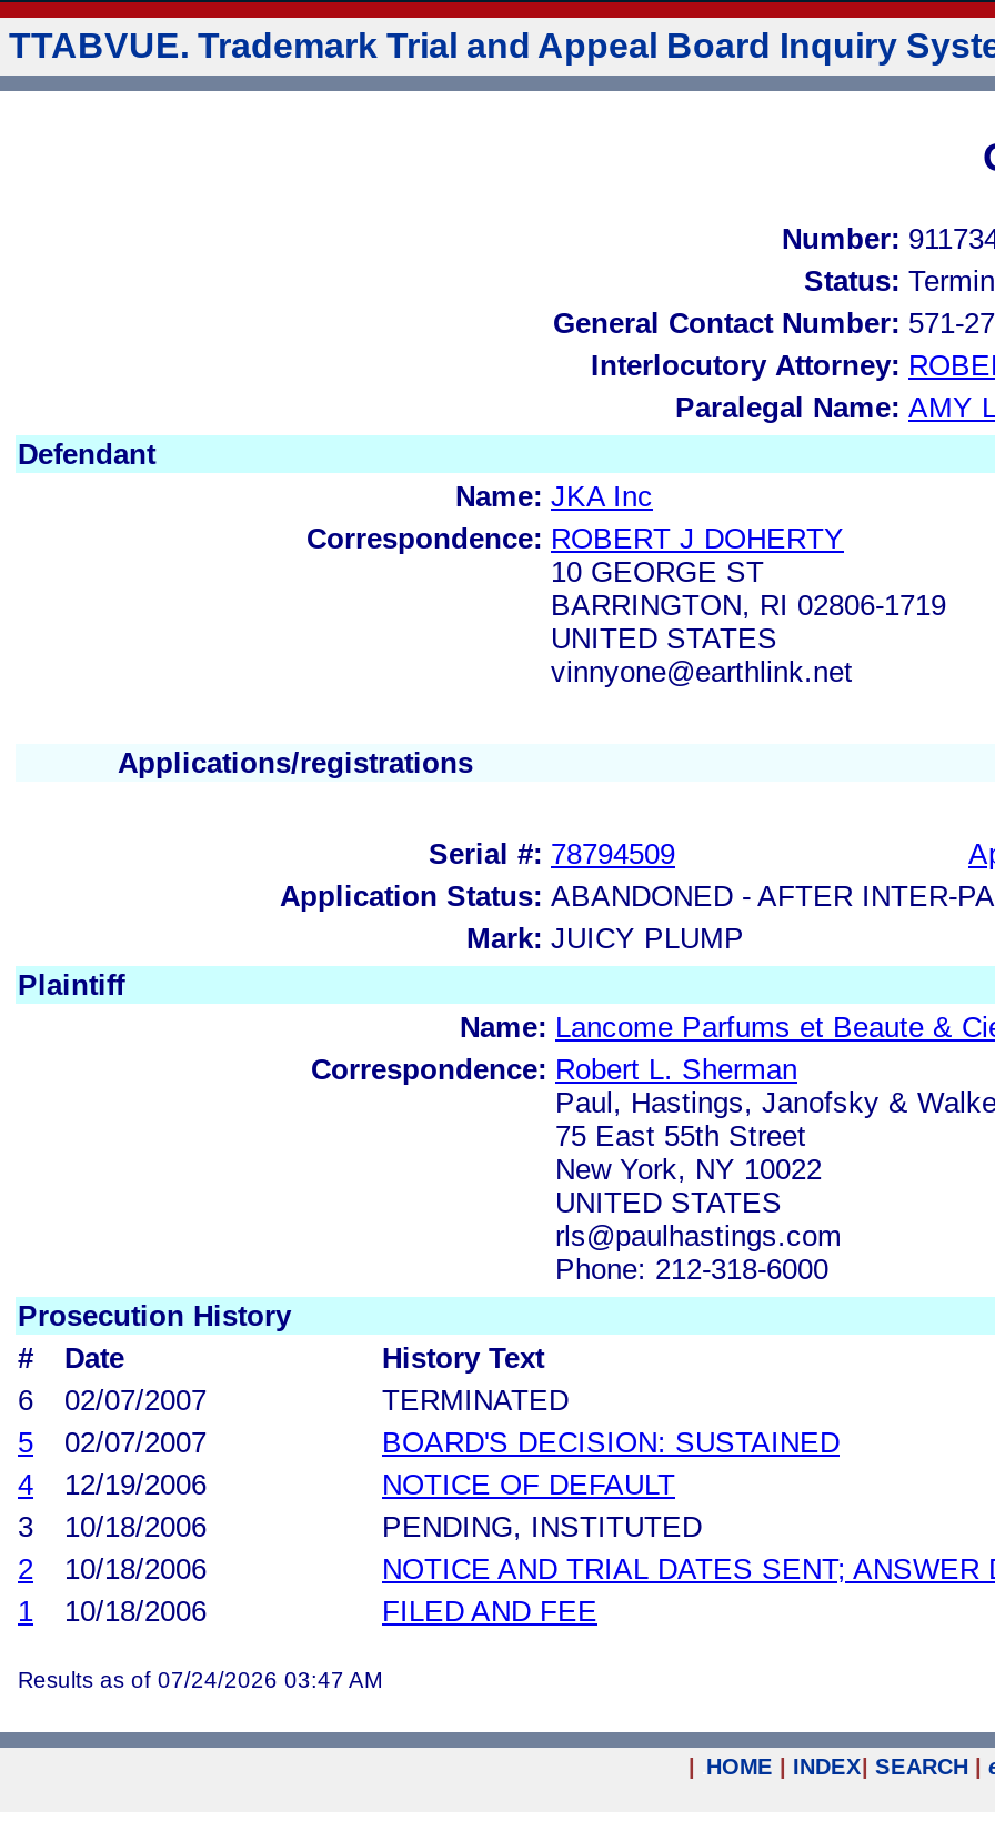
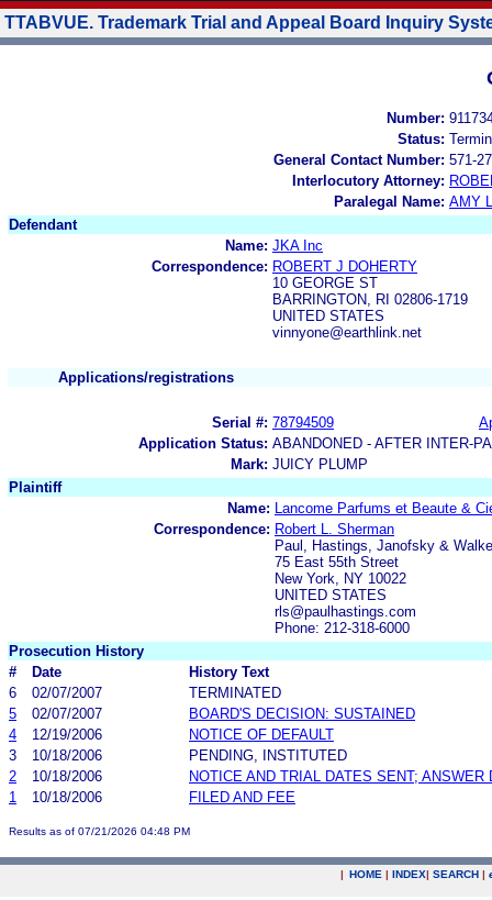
- Results as of 07/24/2026 03:47 AM
+ Results as of 07/21/2026 04:48 PM
